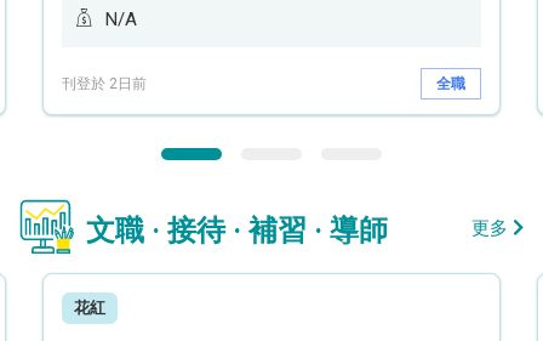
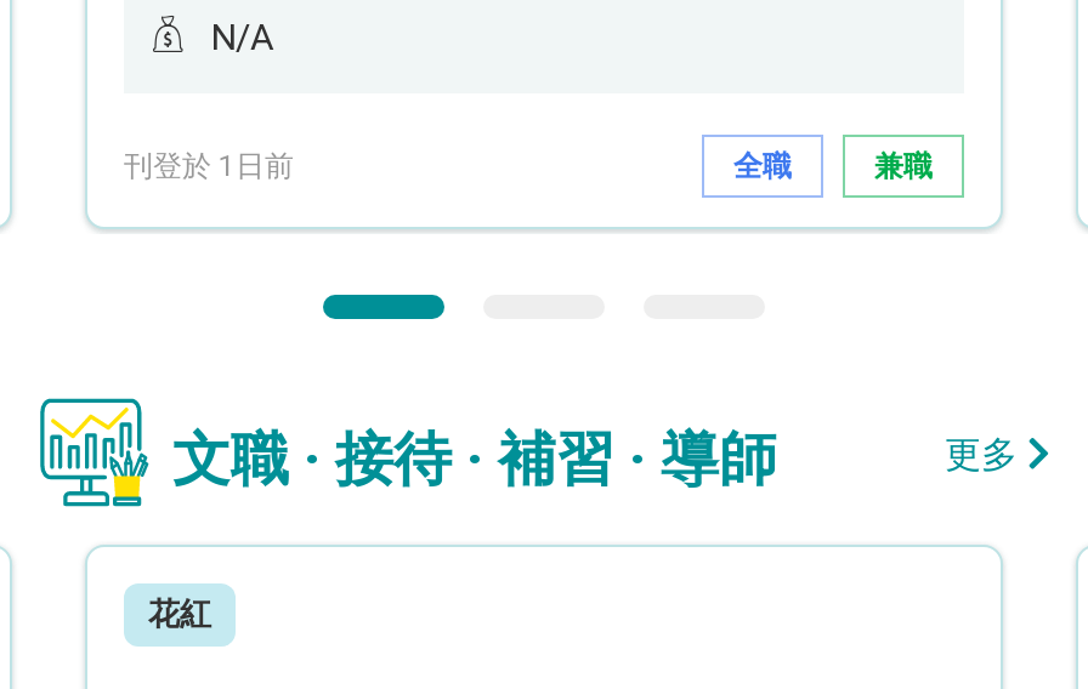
- 刊登於 2日前
+ 刊登於 1日前

+ 兼職
